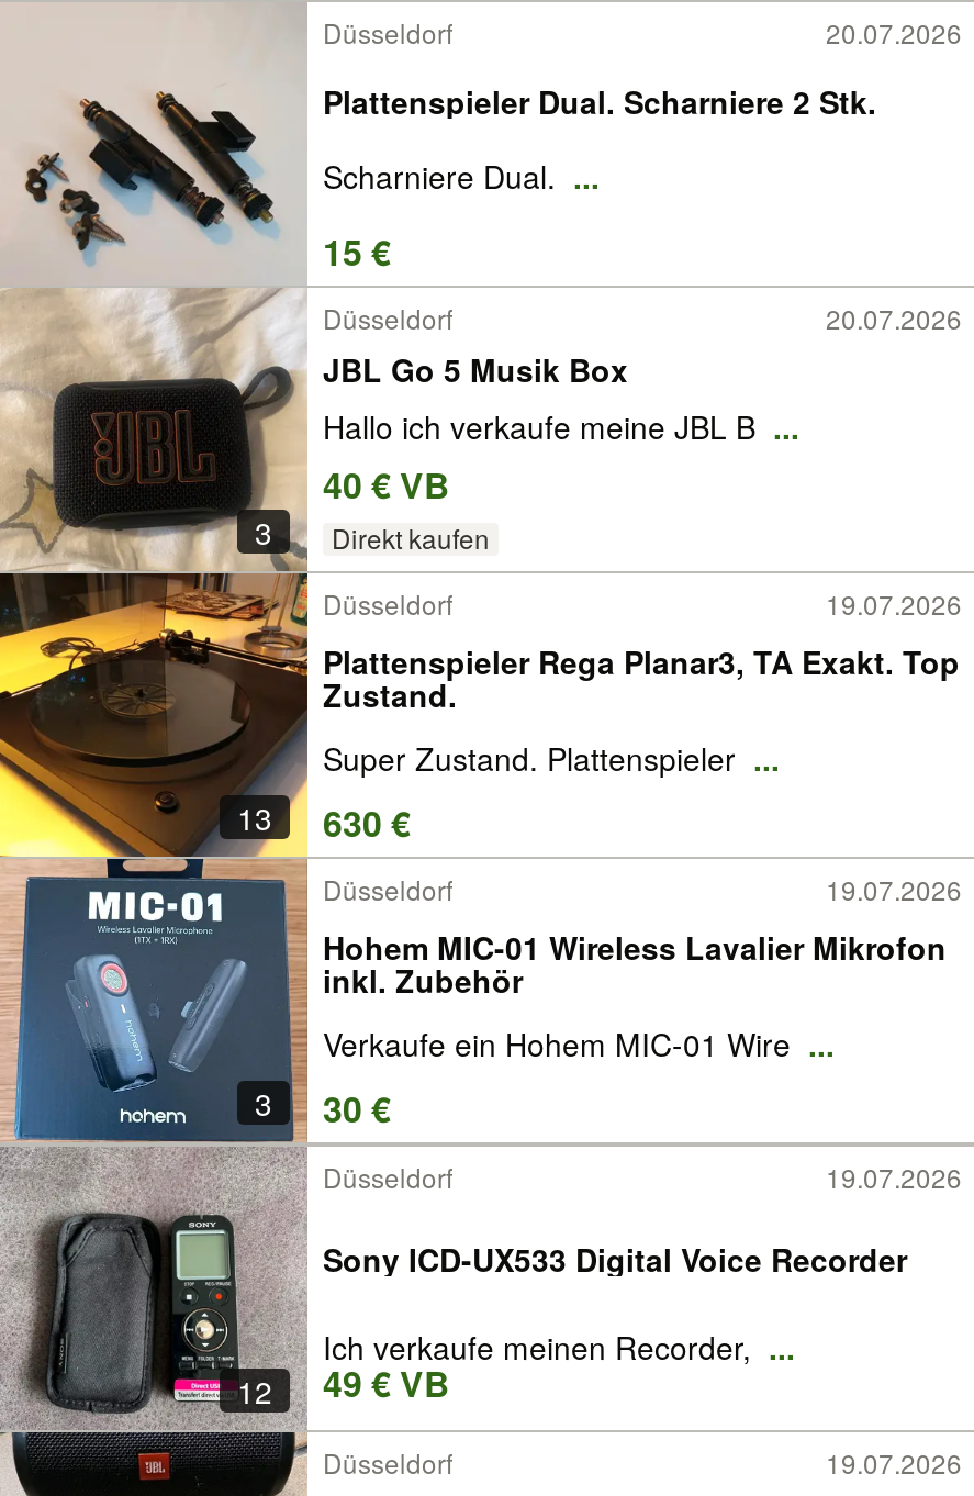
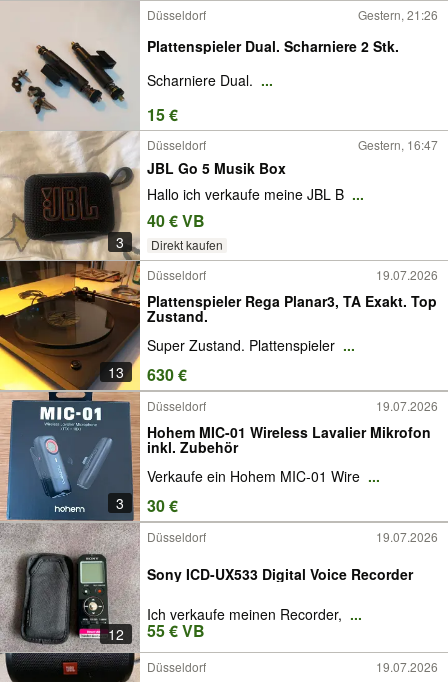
- 20.07.2026
+ Gestern, 21:26

- 20.07.2026
+ Gestern, 16:47

- 12 49 € VB
+ 12 55 € VB
